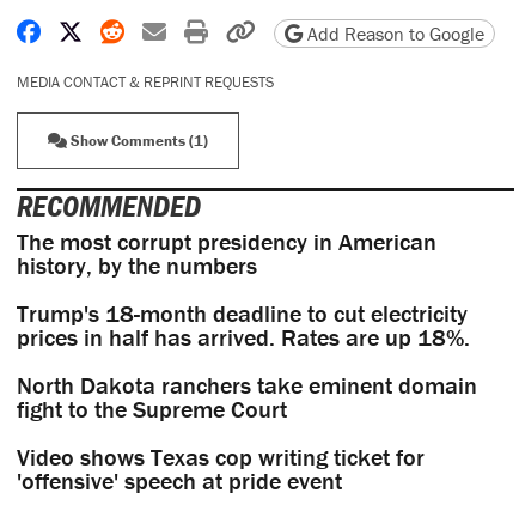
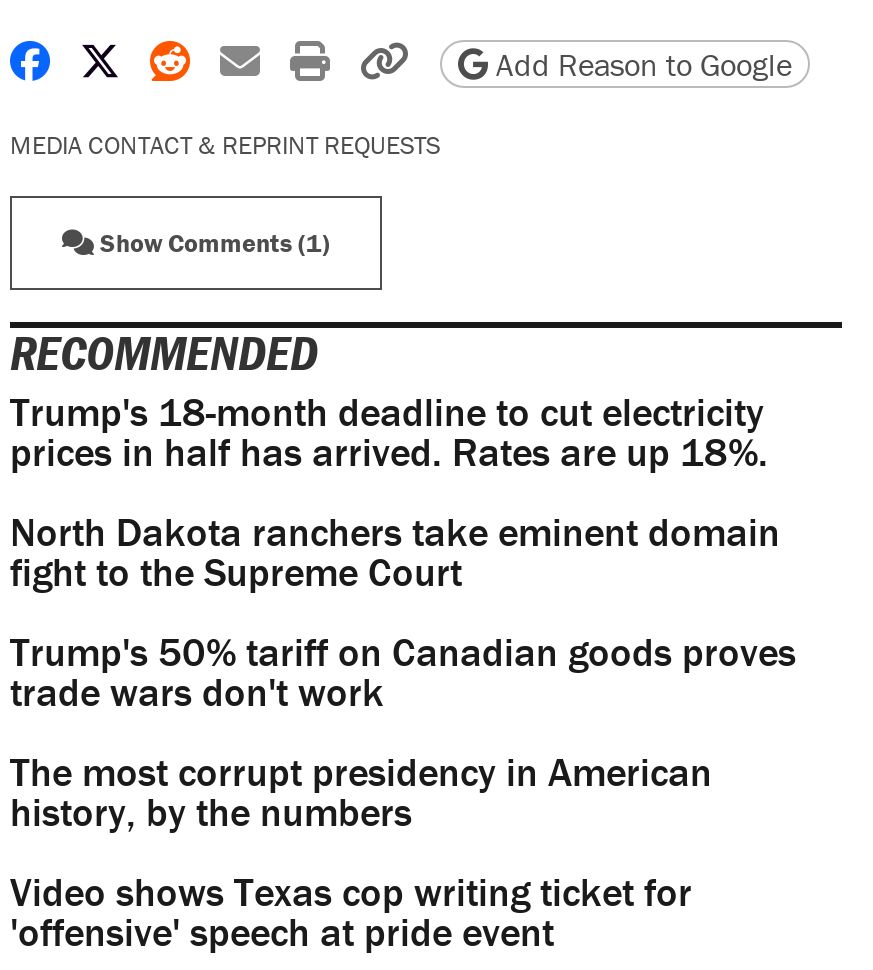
moved down: The most corrupt presidency in American | history, by the numbers

moved up: Trump's 18-month deadline to cut electricity | prices in half has arrived. Rates are up 18%. | North Dakota ranchers take eminent domain | fight to the Supreme Court

+ Trump's 50% tariff on Canadian goods proves
+ trade wars don't work
